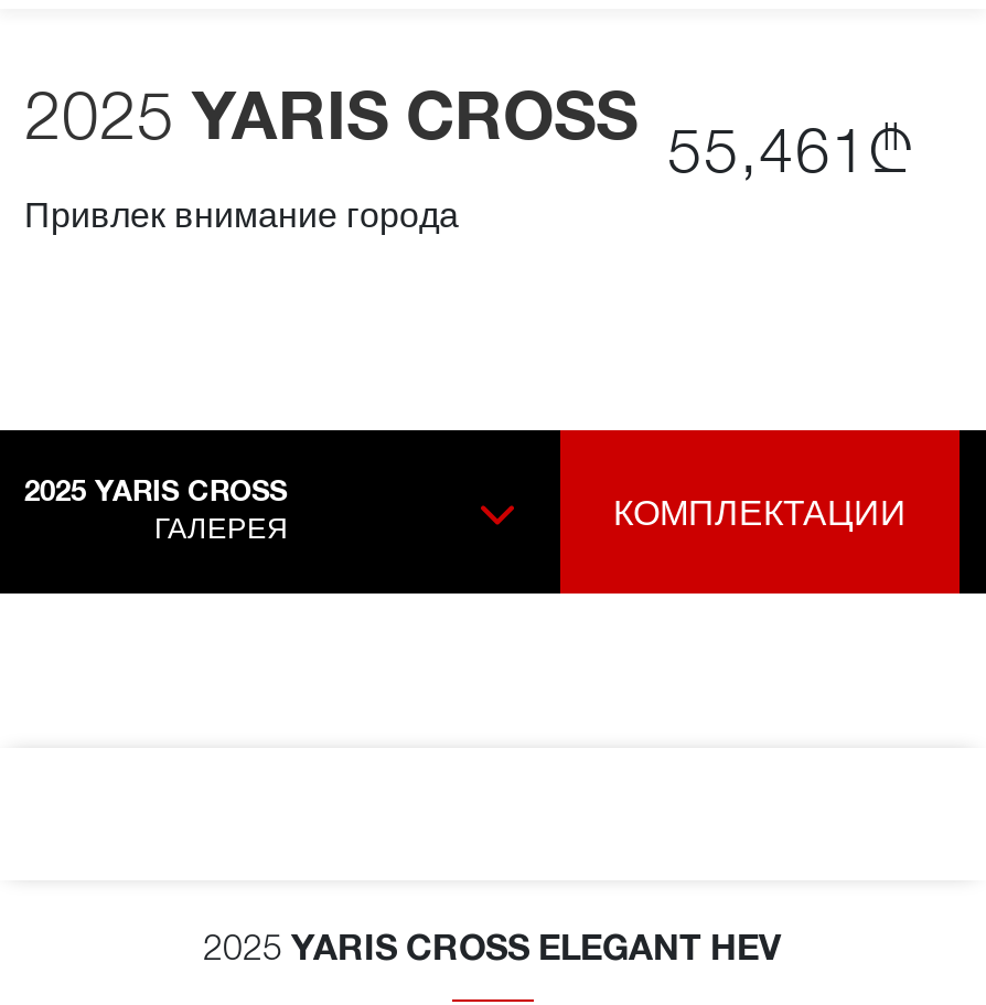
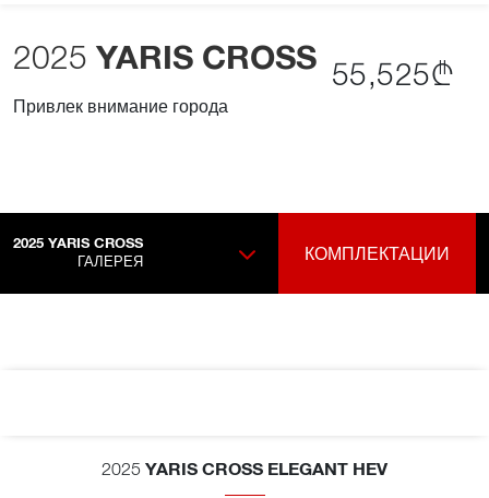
- 2025 YARIS CROSS 55,461₾
+ 2025 YARIS CROSS 55,525₾
